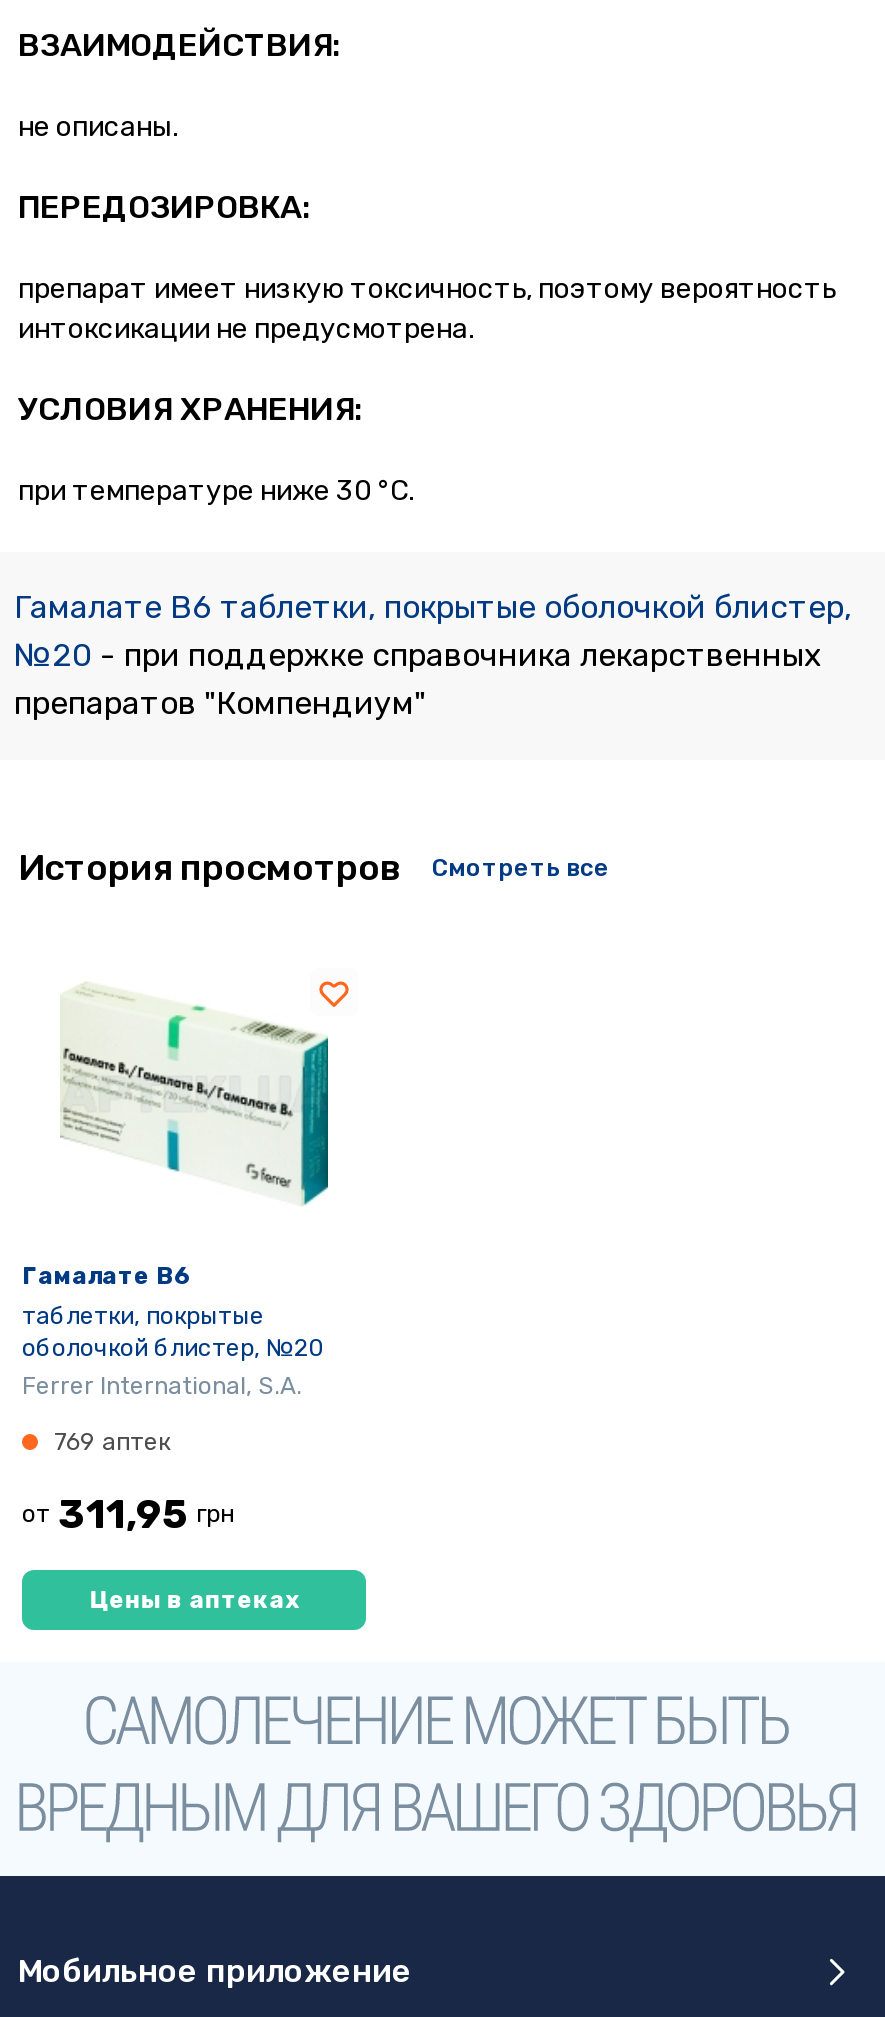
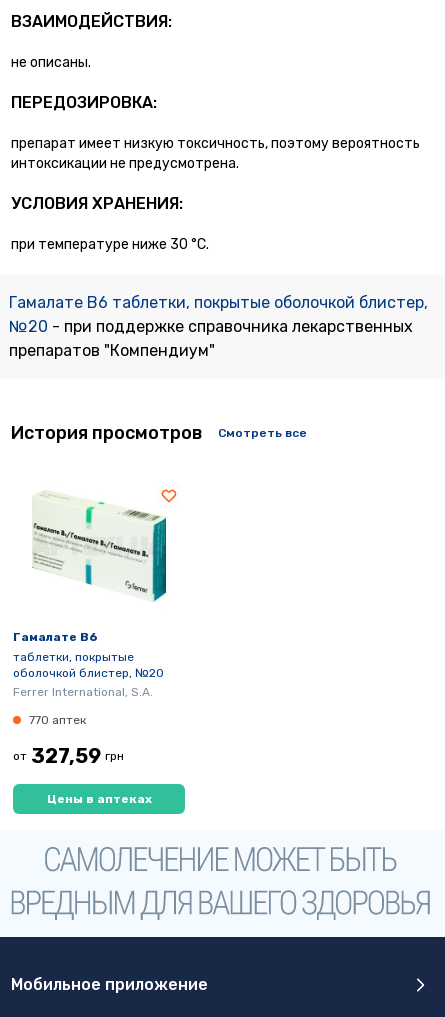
- 769 аптек
+ 770 аптек

- от 311,95 грн
+ от 327,59 грн
